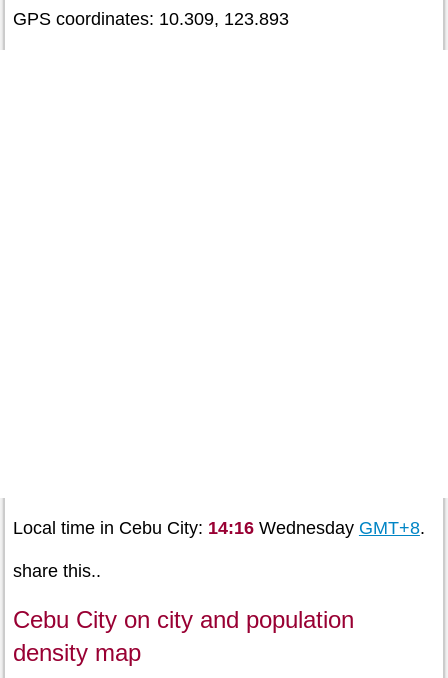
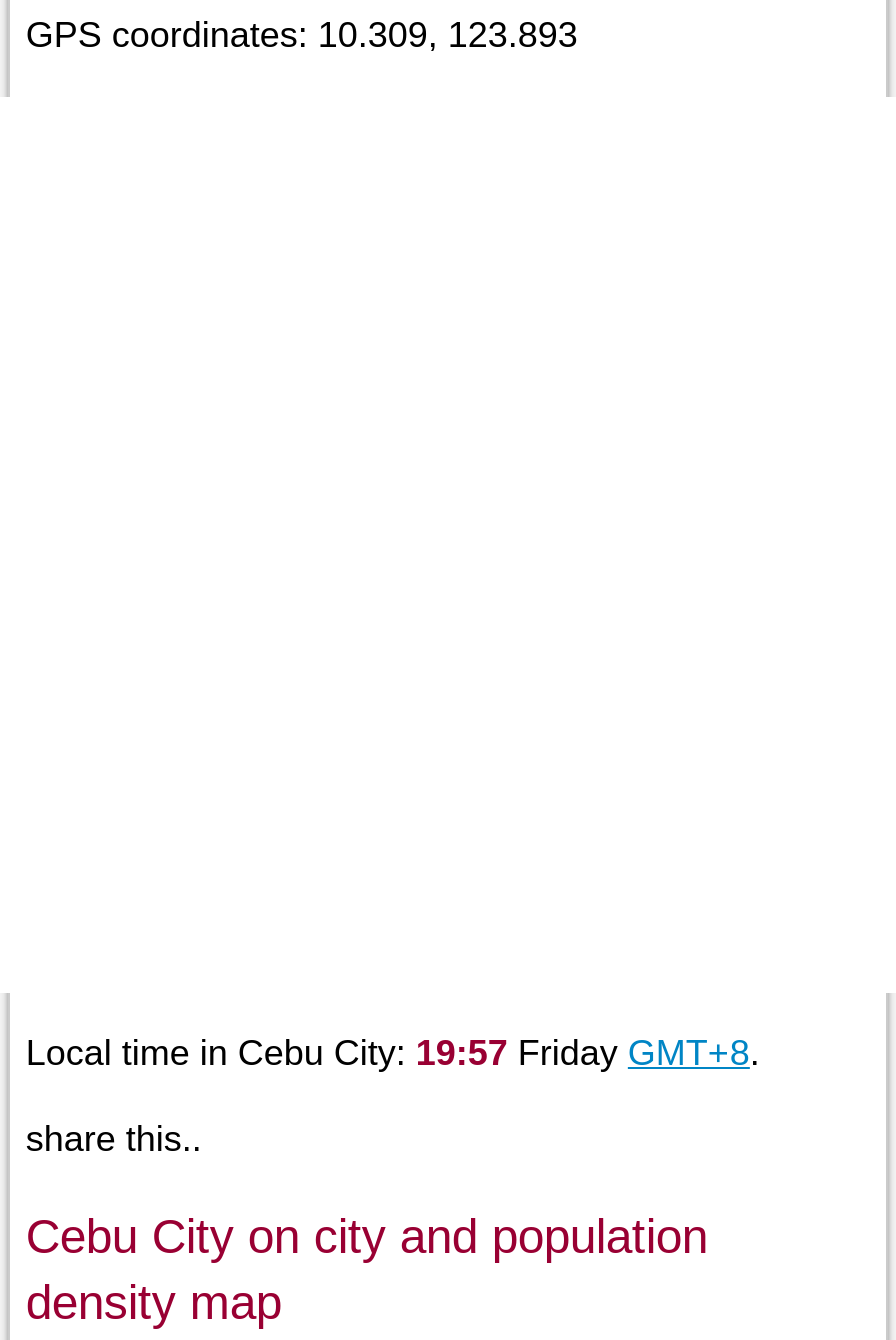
- Local time in Cebu City: 14:16 Wednesday GMT+8.
+ Local time in Cebu City: 19:57 Friday GMT+8.
